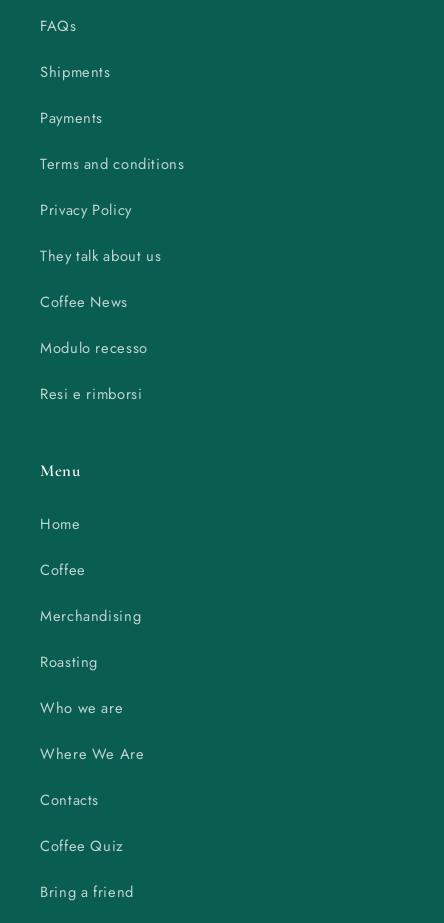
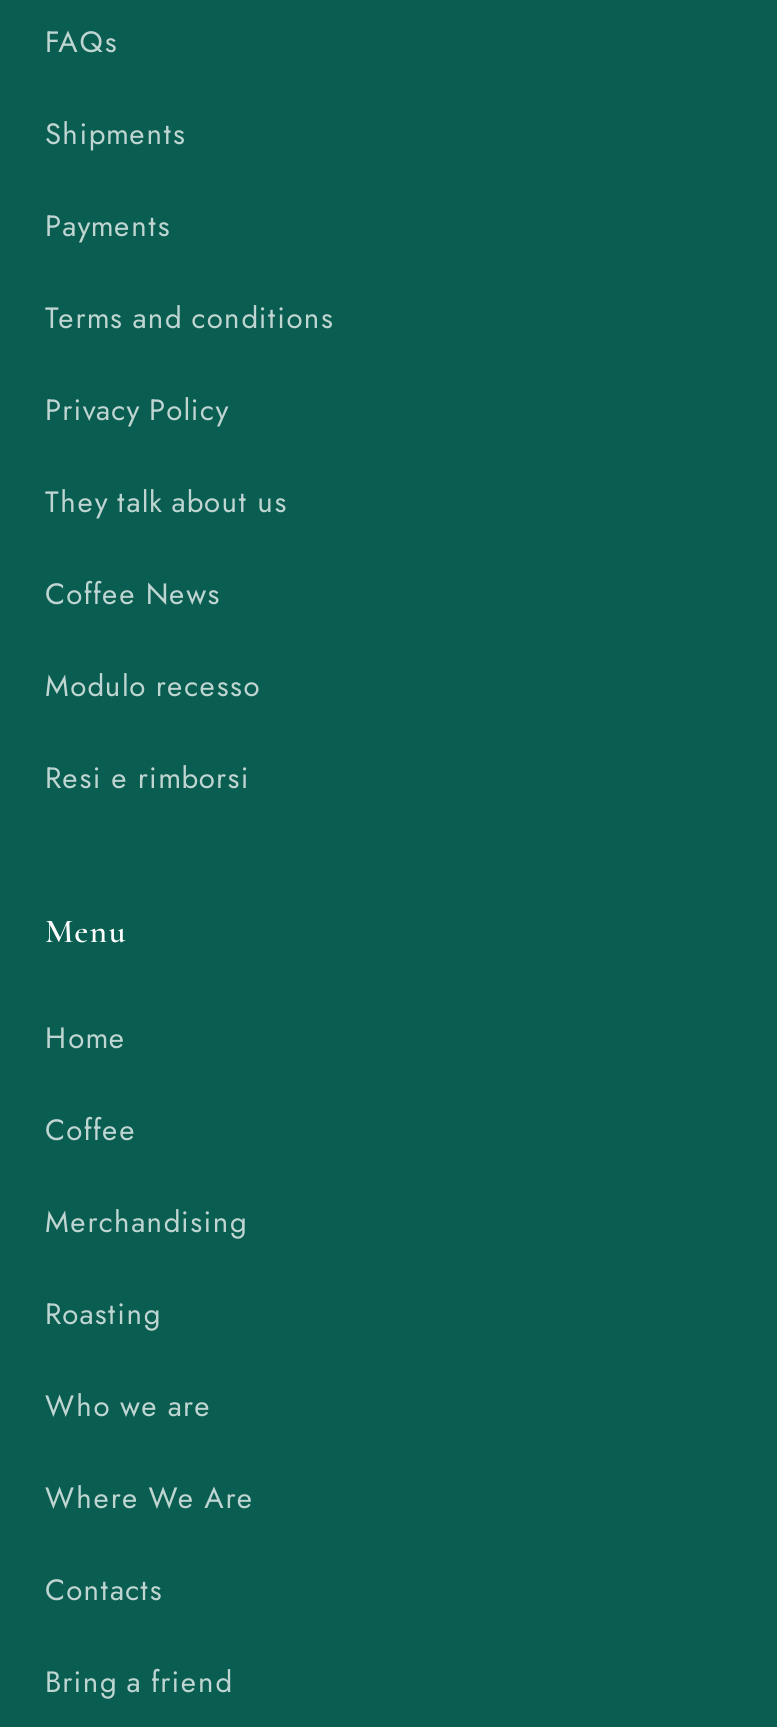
- Coffee Quiz
